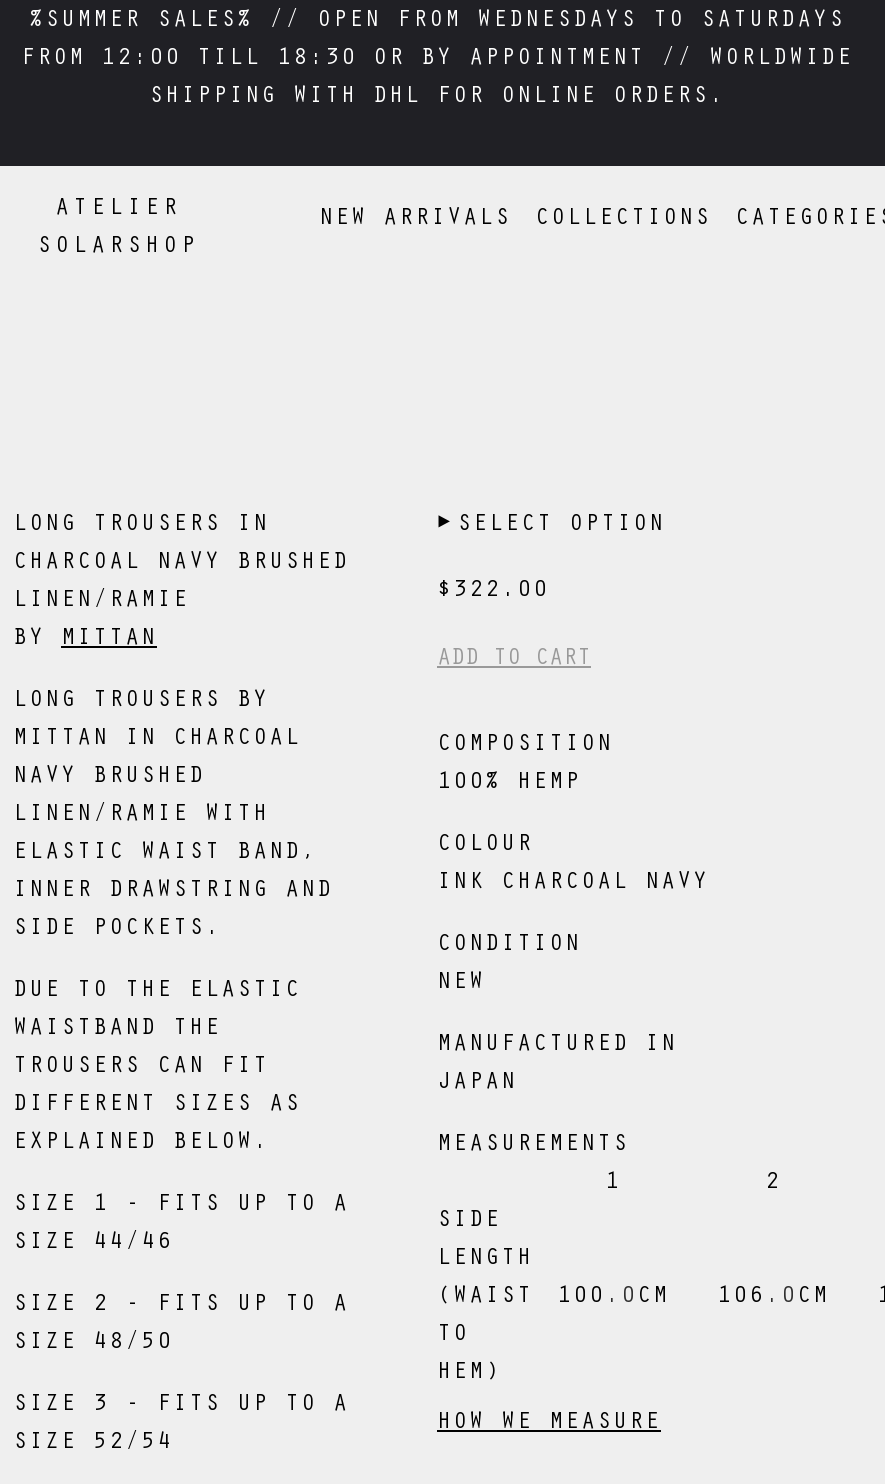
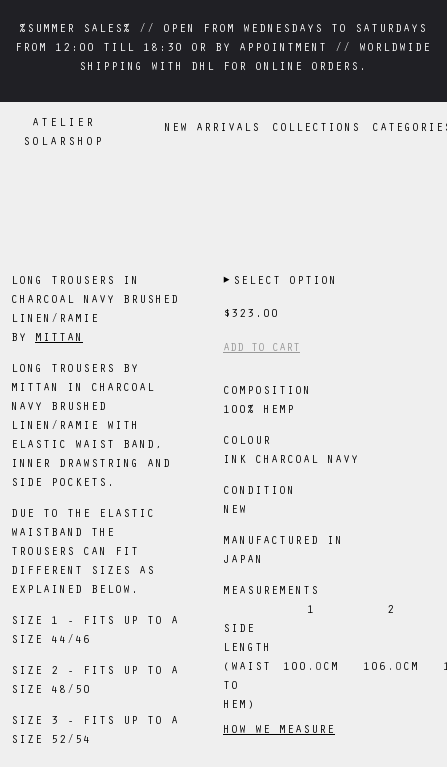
- $322.00
+ $323.00
